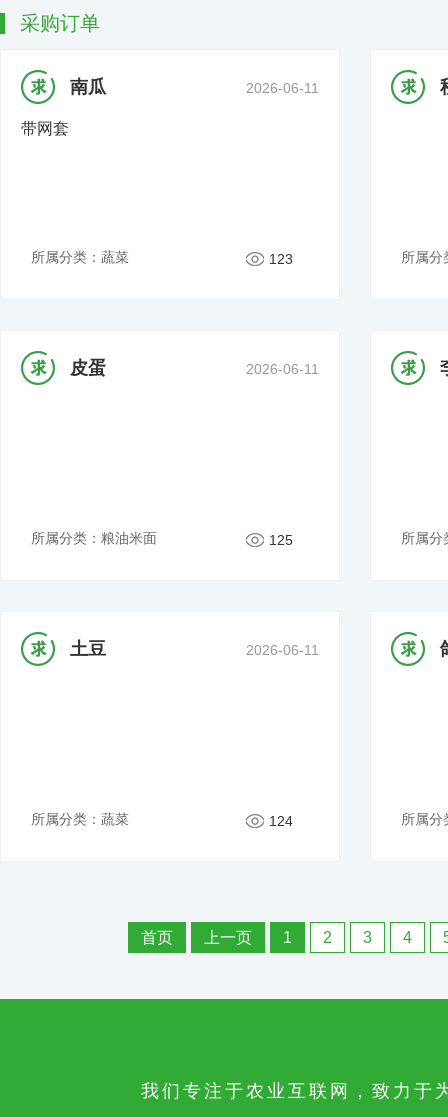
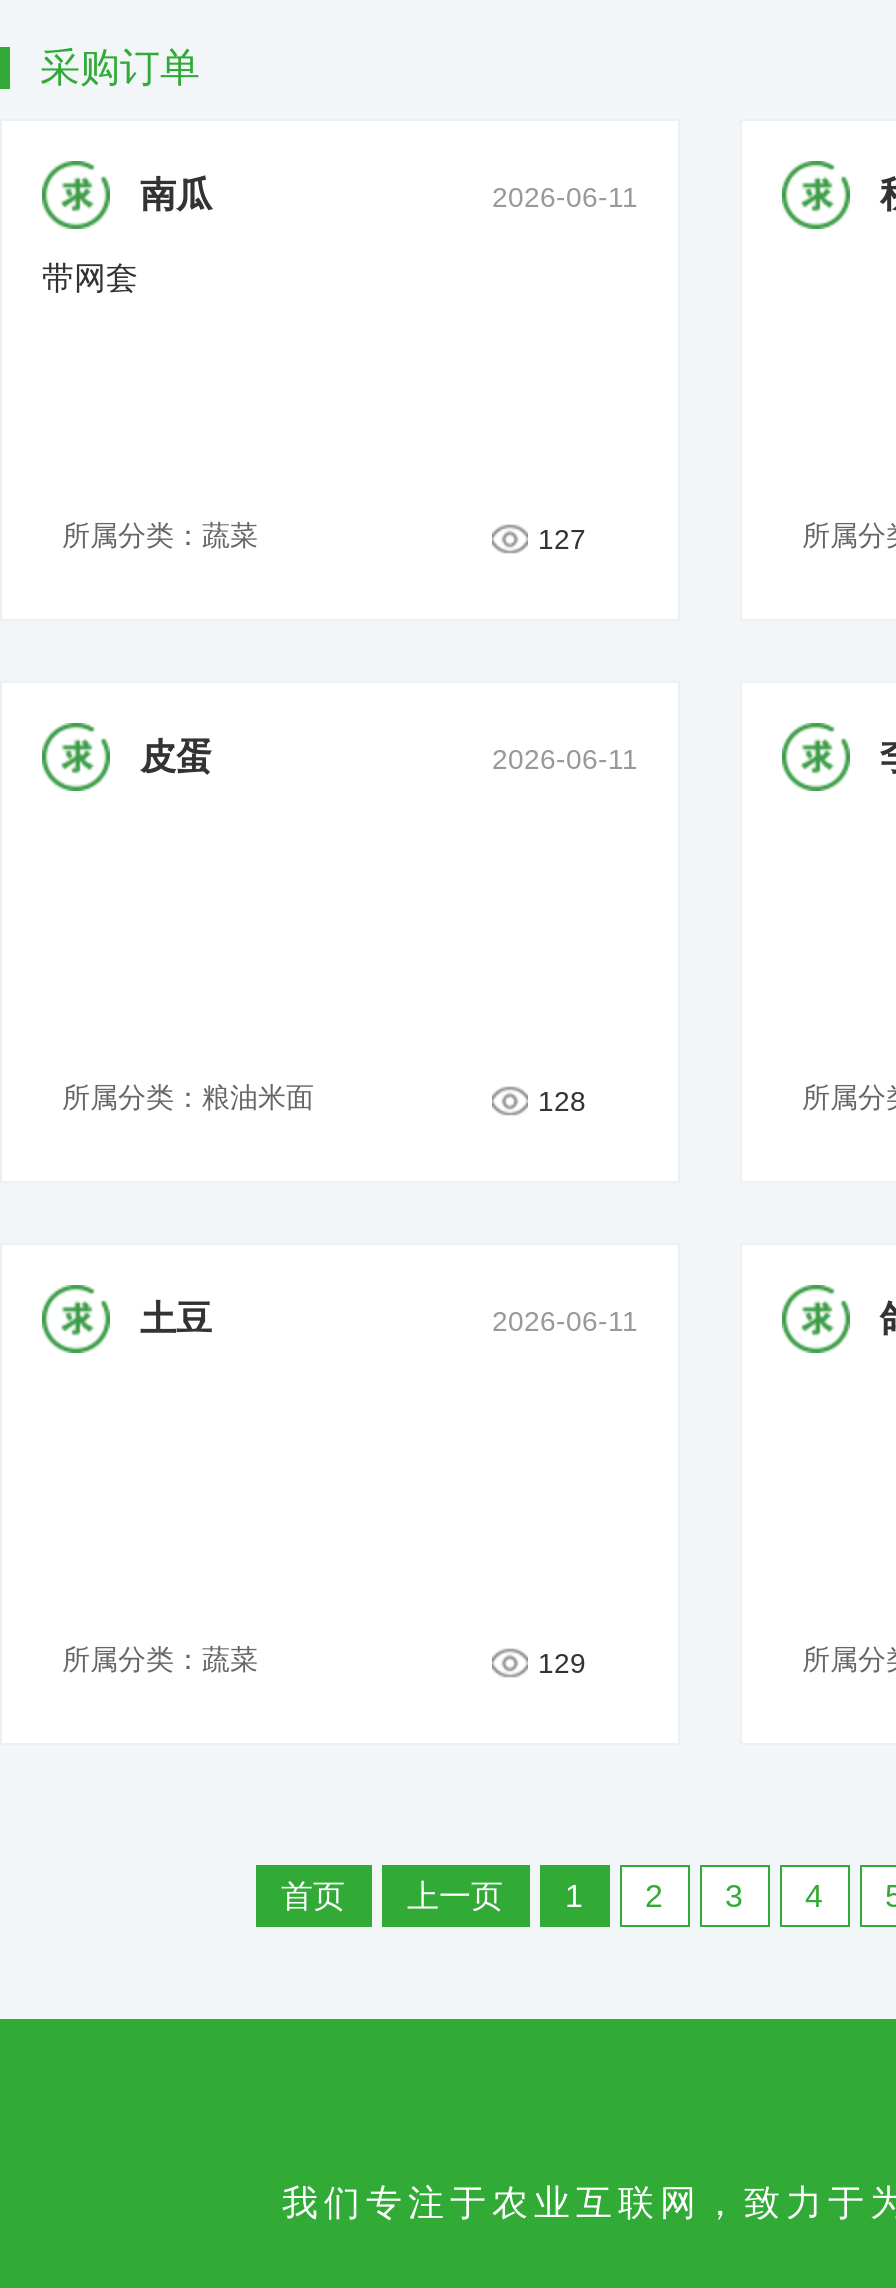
- 123
+ 127

- 125
+ 128

- 124
+ 129
